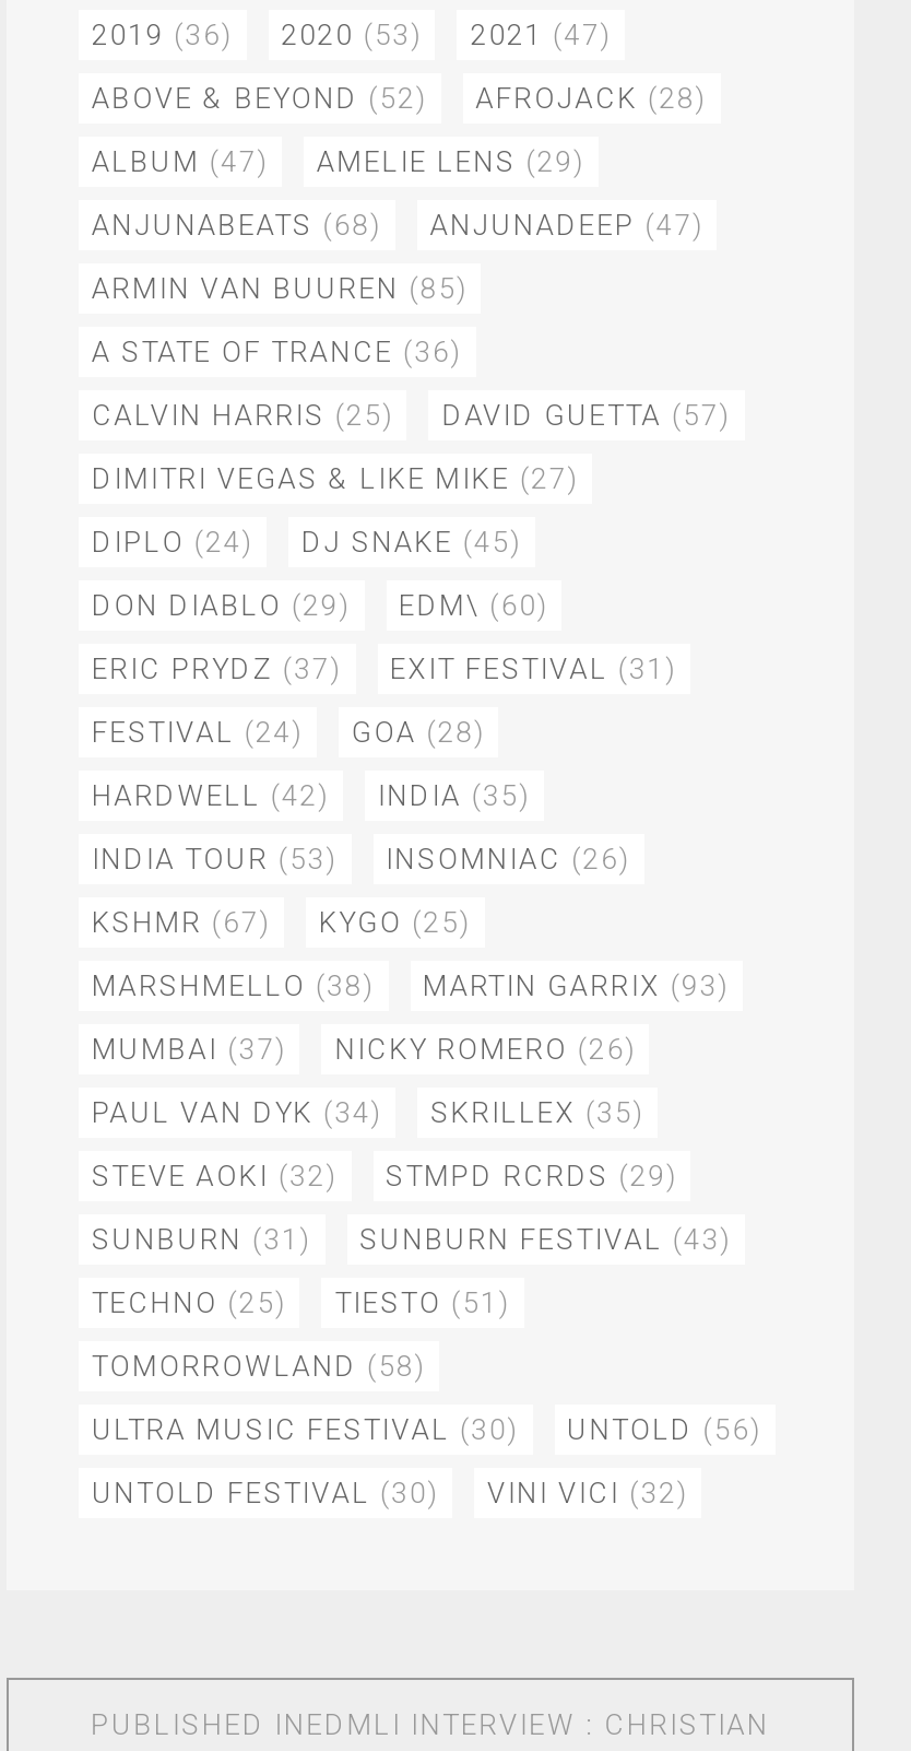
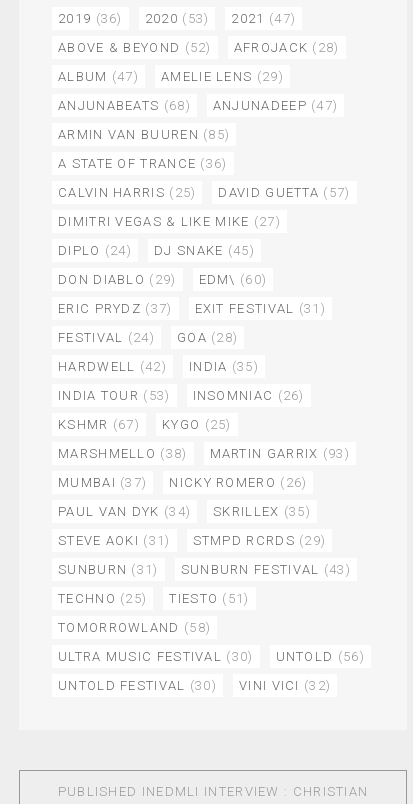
- STEVE AOKI (32) STMPD RCRDS (29)
+ STEVE AOKI (31) STMPD RCRDS (29)
